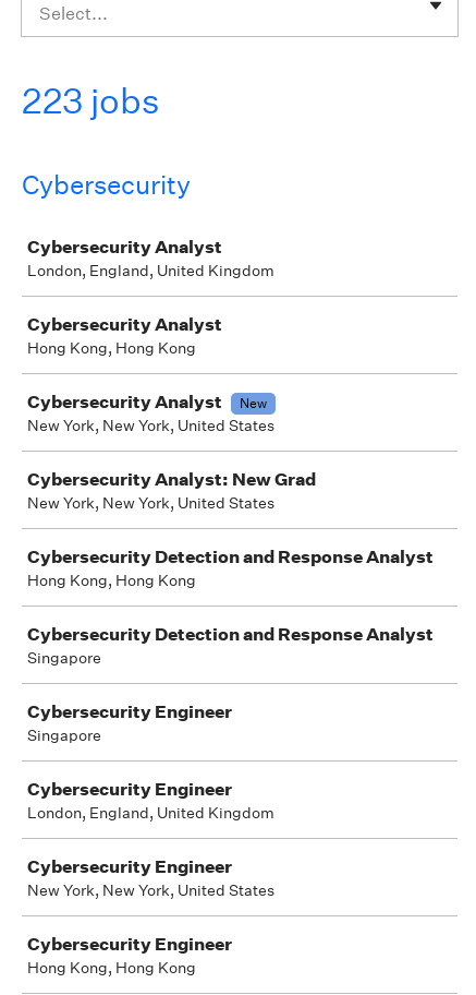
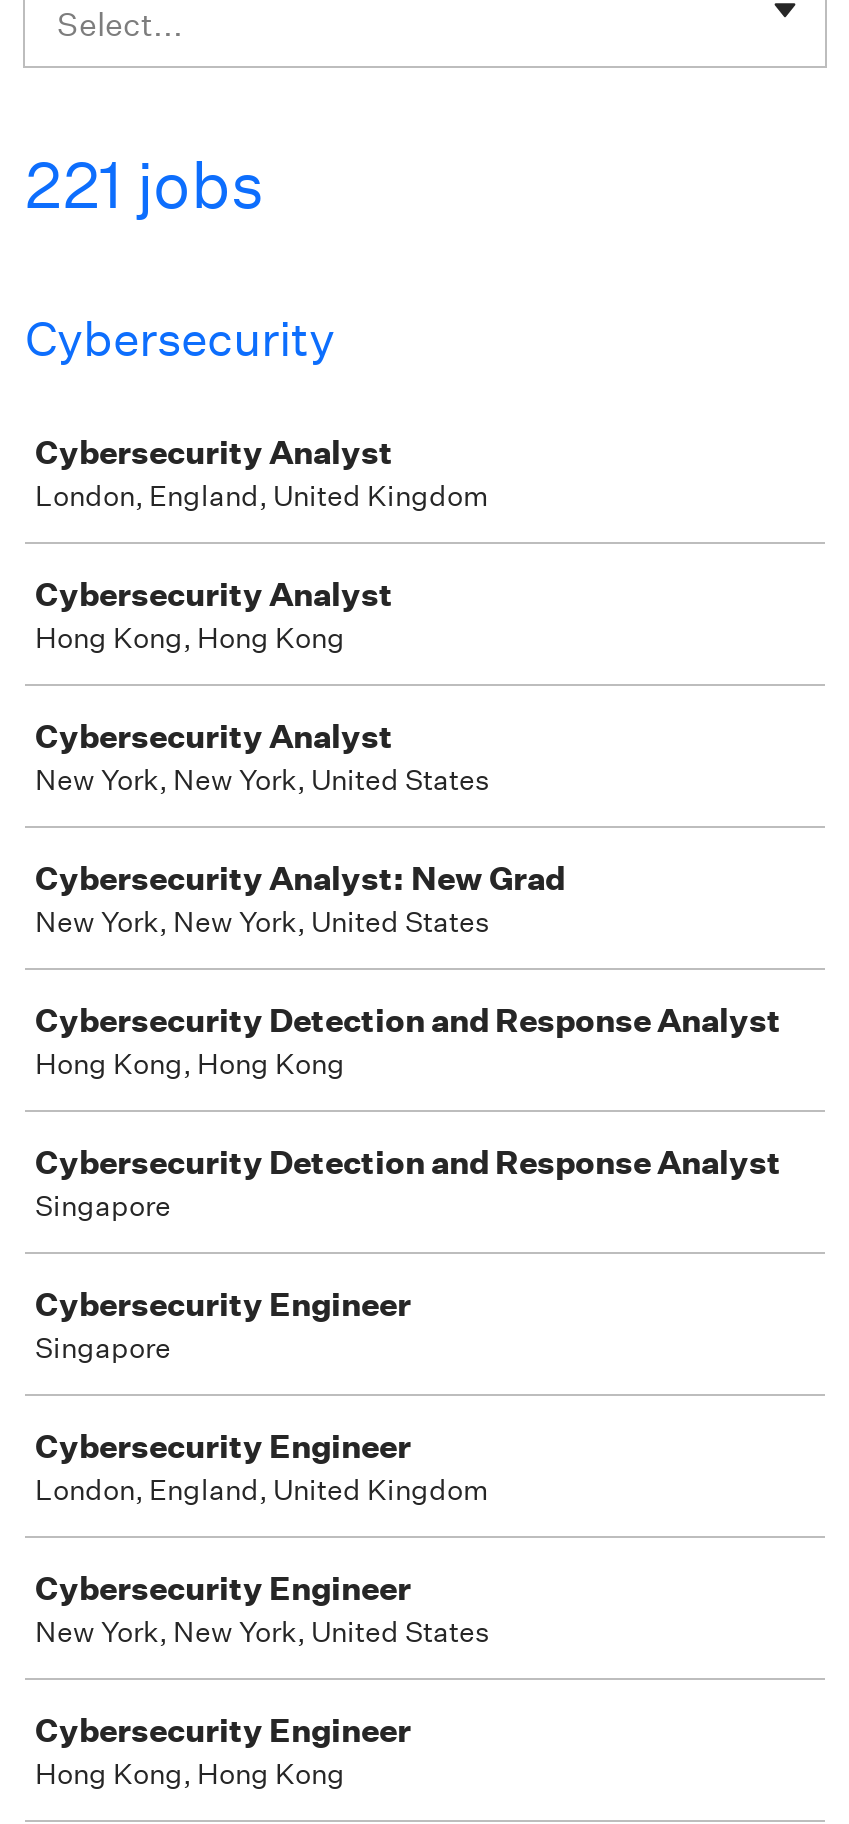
- 223 jobs
+ 221 jobs

- New
